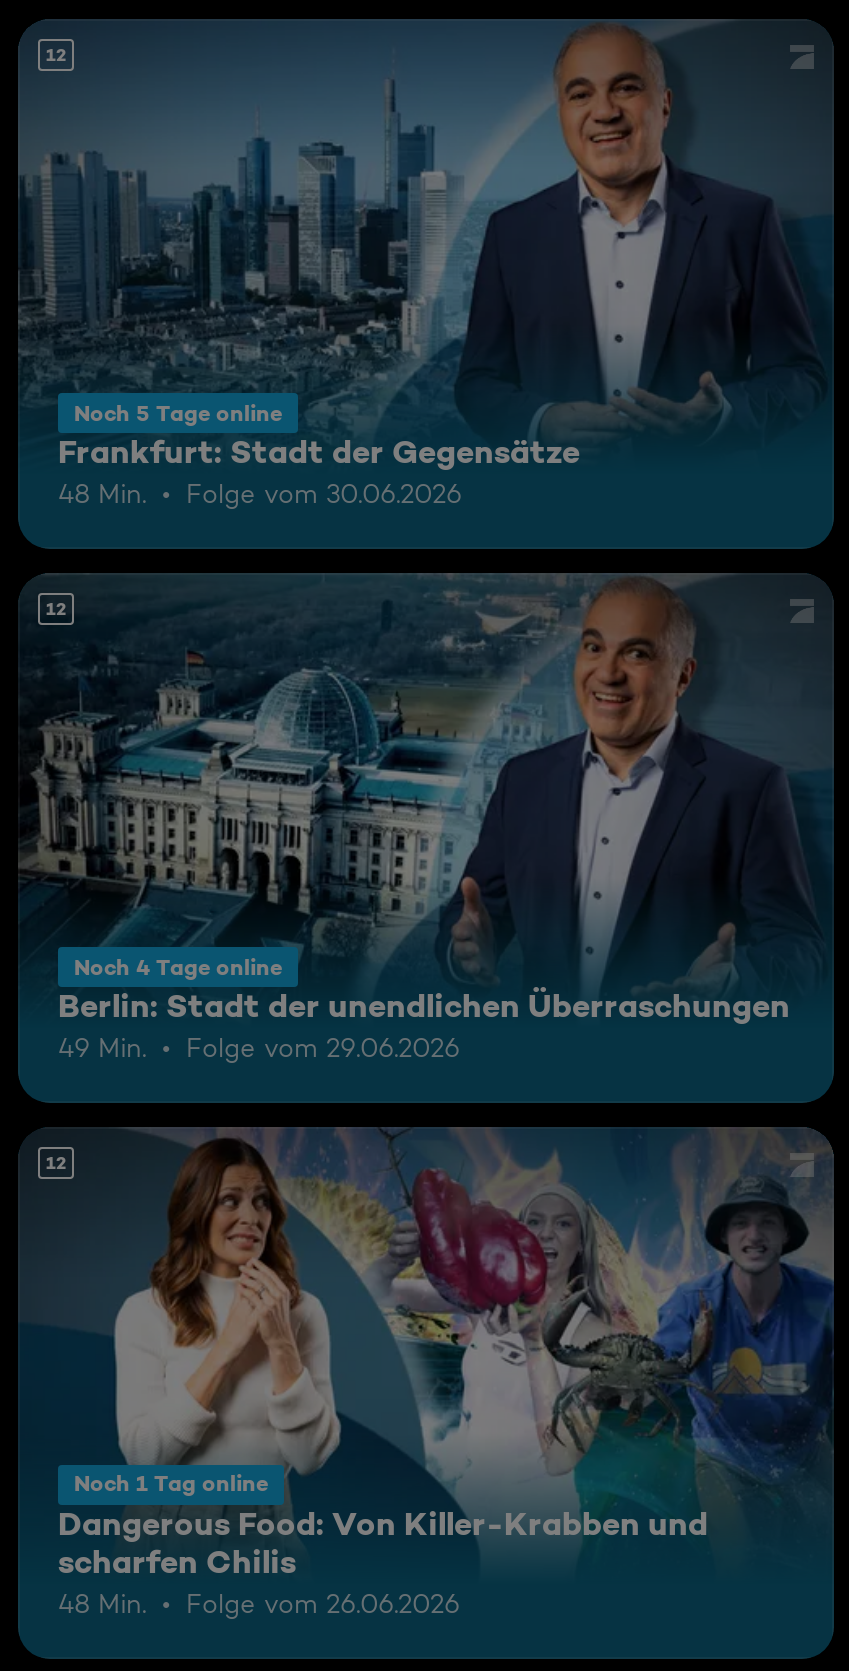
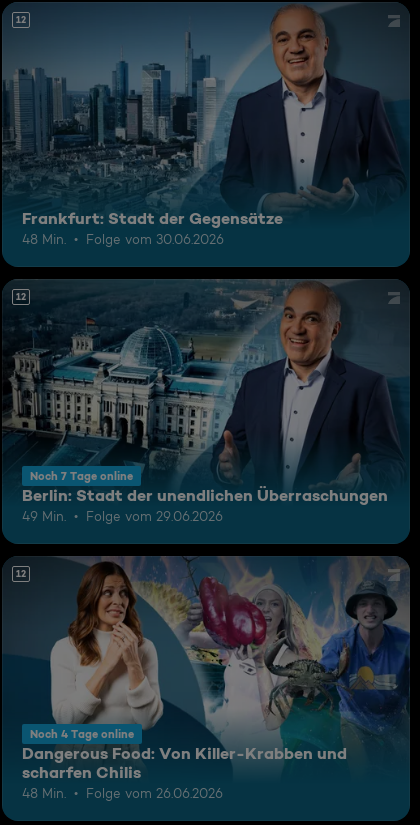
- Noch 5 Tage online

+ Noch 7 Tage online

moved down: Noch 4 Tage online

- Noch 1 Tag online
